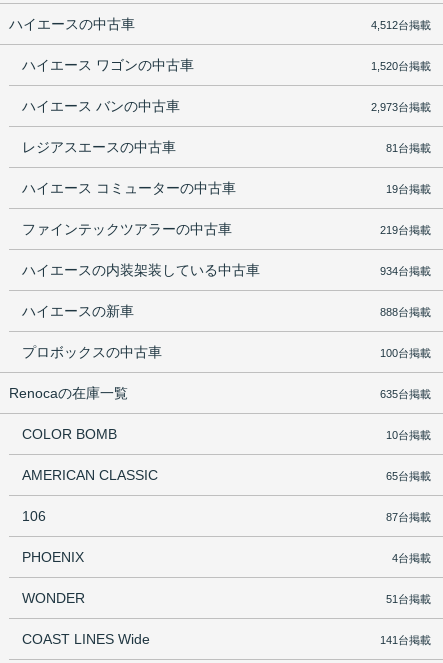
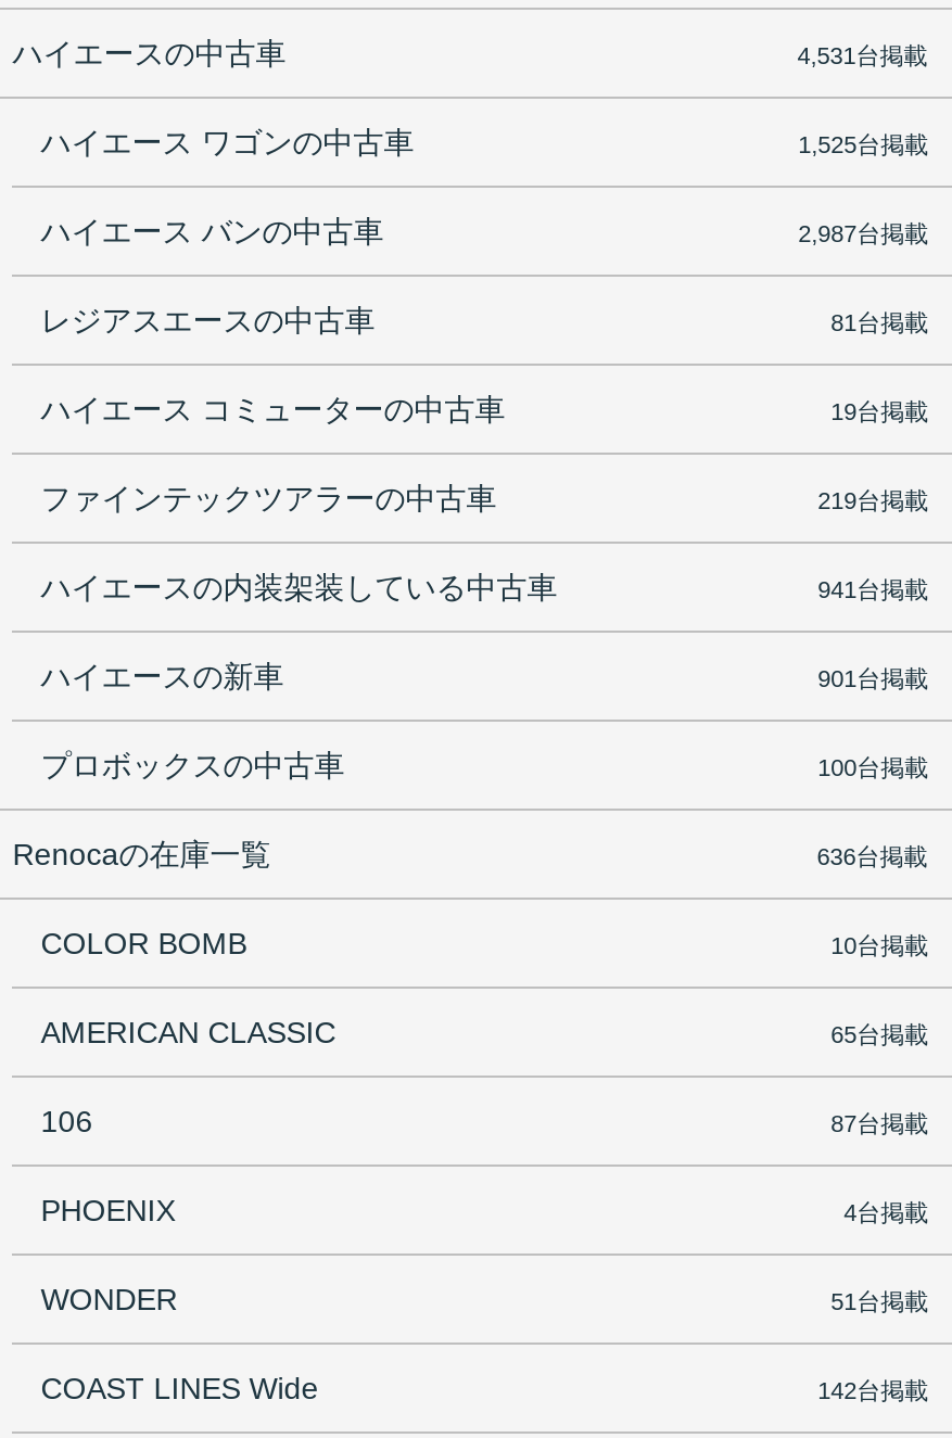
- 4,512台掲載
+ 4,531台掲載

- 1,520台掲載
+ 1,525台掲載

- 2,973台掲載
+ 2,987台掲載

- 934台掲載
+ 941台掲載

- 888台掲載
+ 901台掲載

- 635台掲載
+ 636台掲載

- 141台掲載
+ 142台掲載
